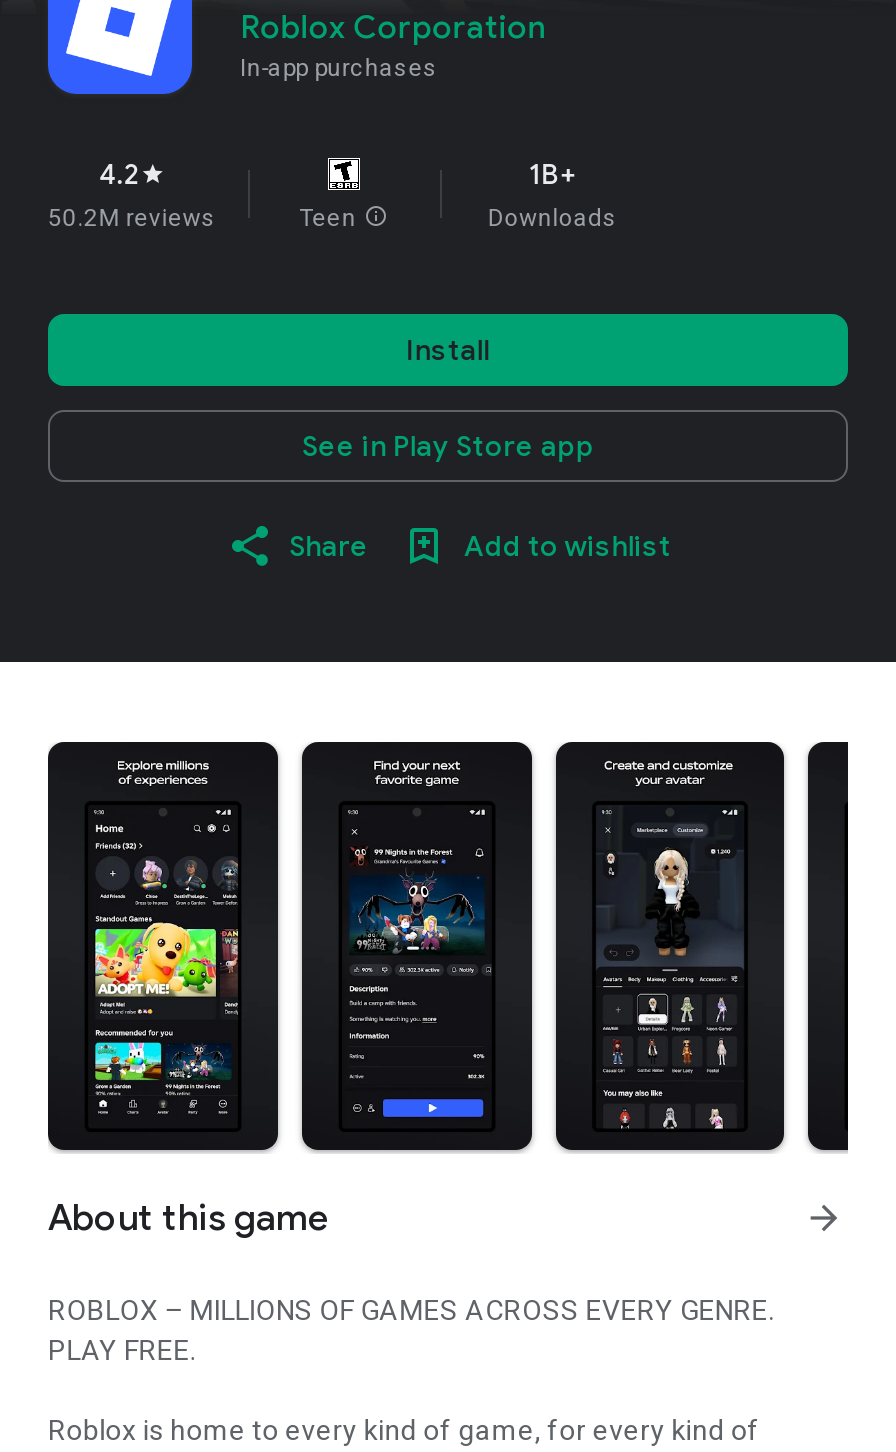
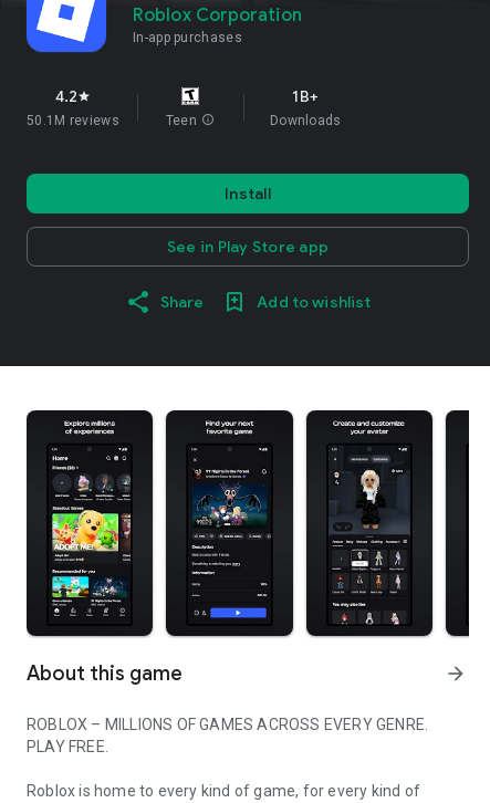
- 50.2M reviews
+ 50.1M reviews
